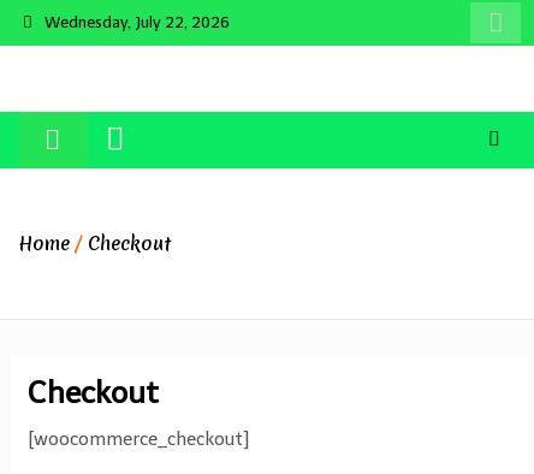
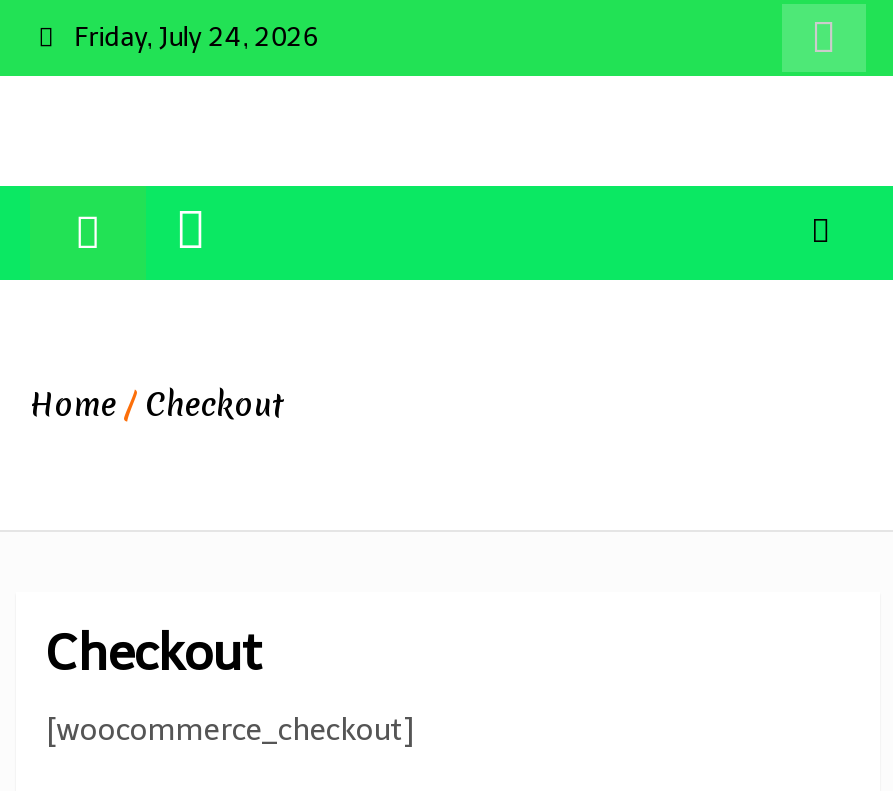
- Wednesday, July 22, 2026
+ Friday, July 24, 2026
